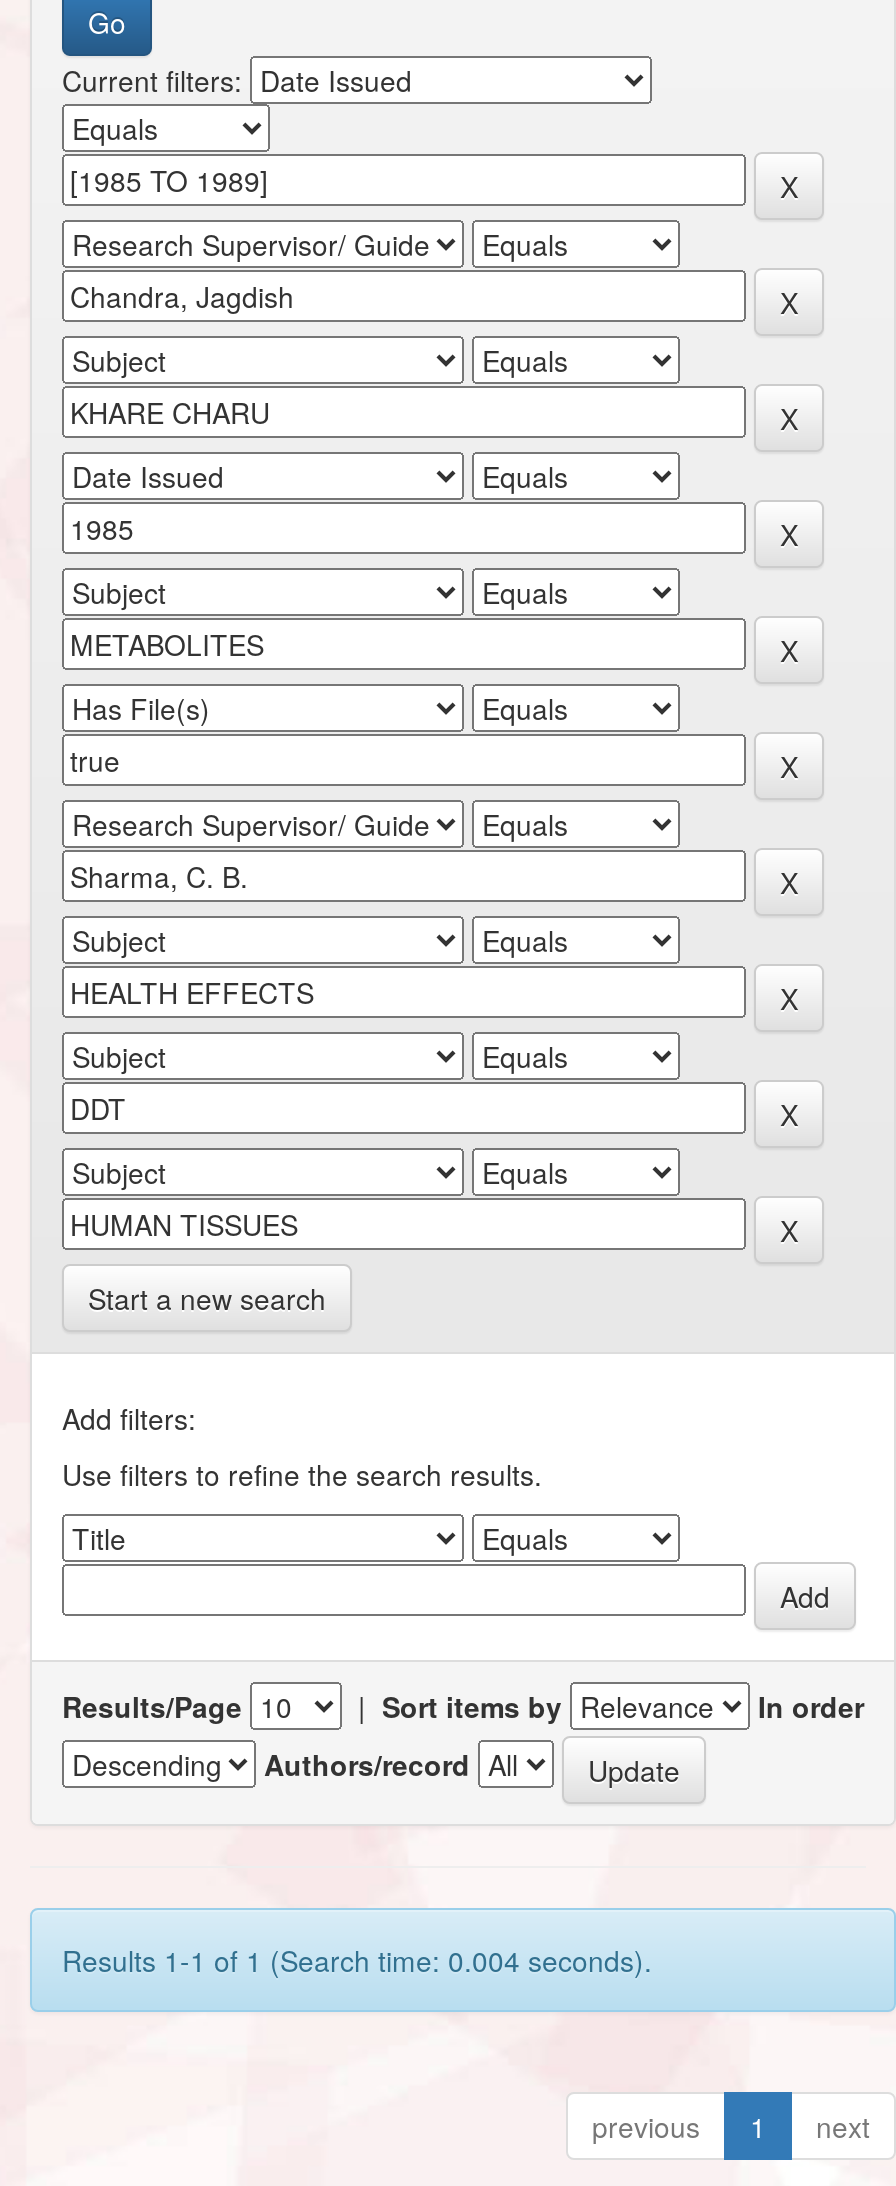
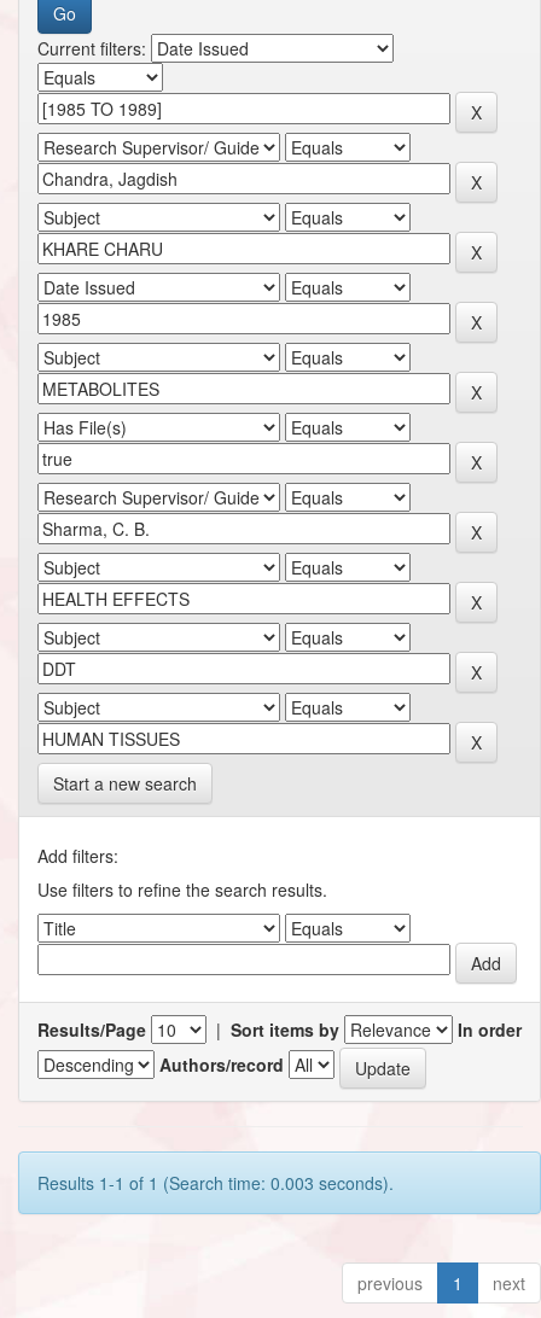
- Results 1-1 of 1 (Search time: 0.004 seconds).
+ Results 1-1 of 1 (Search time: 0.003 seconds).
